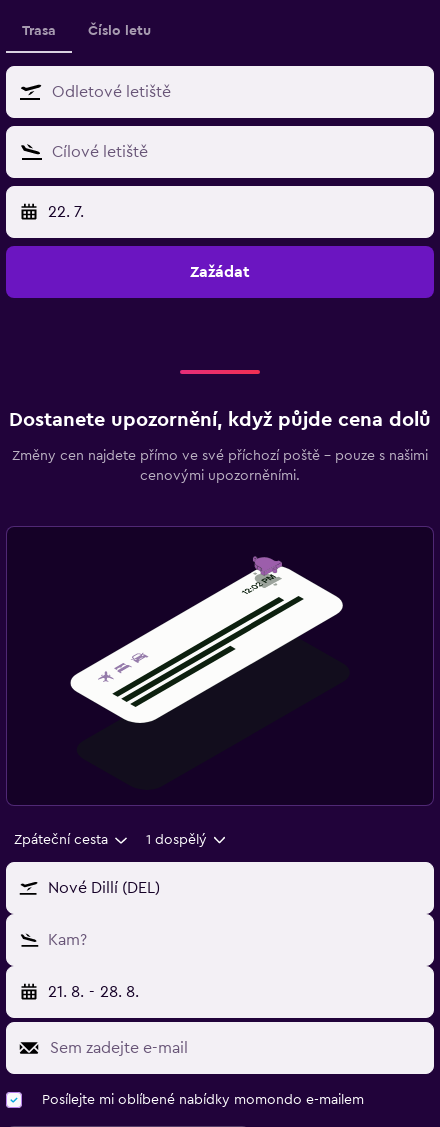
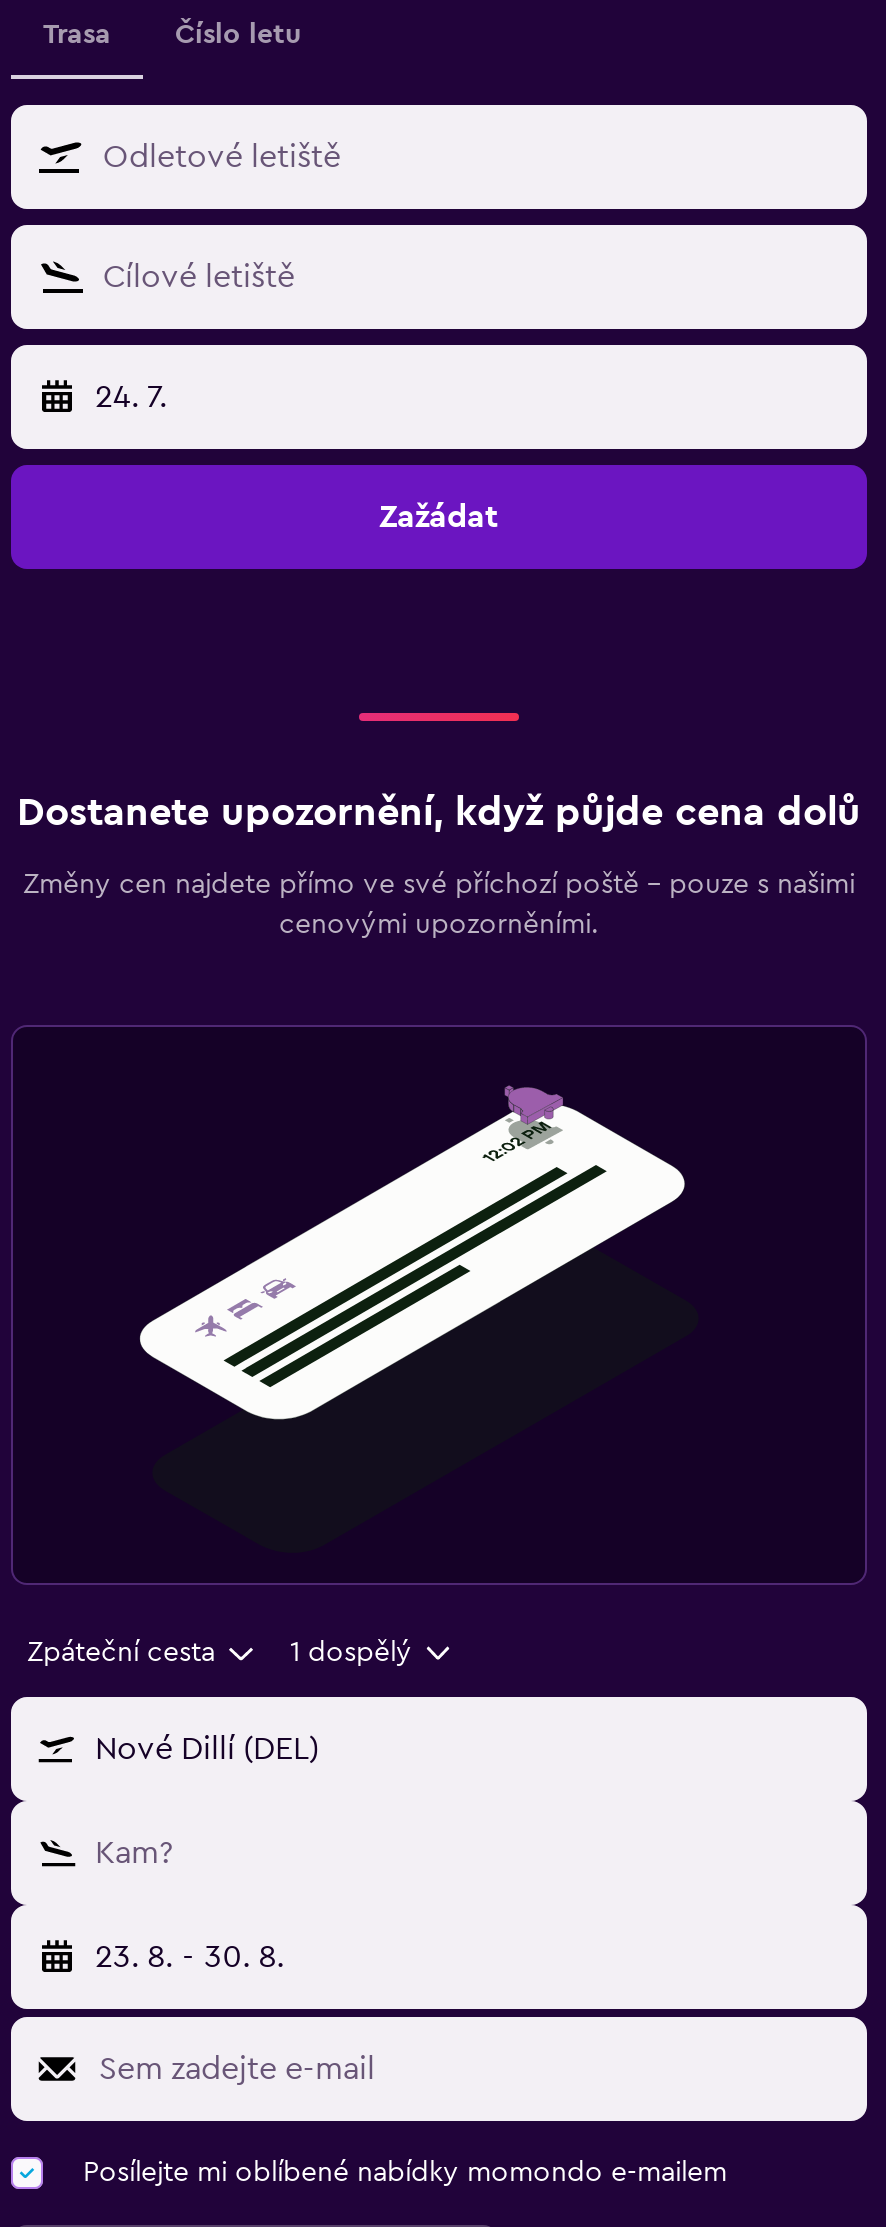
- 22. 7.
+ 24. 7.

- 21. 8. - 28. 8.
+ 23. 8. - 30. 8.
